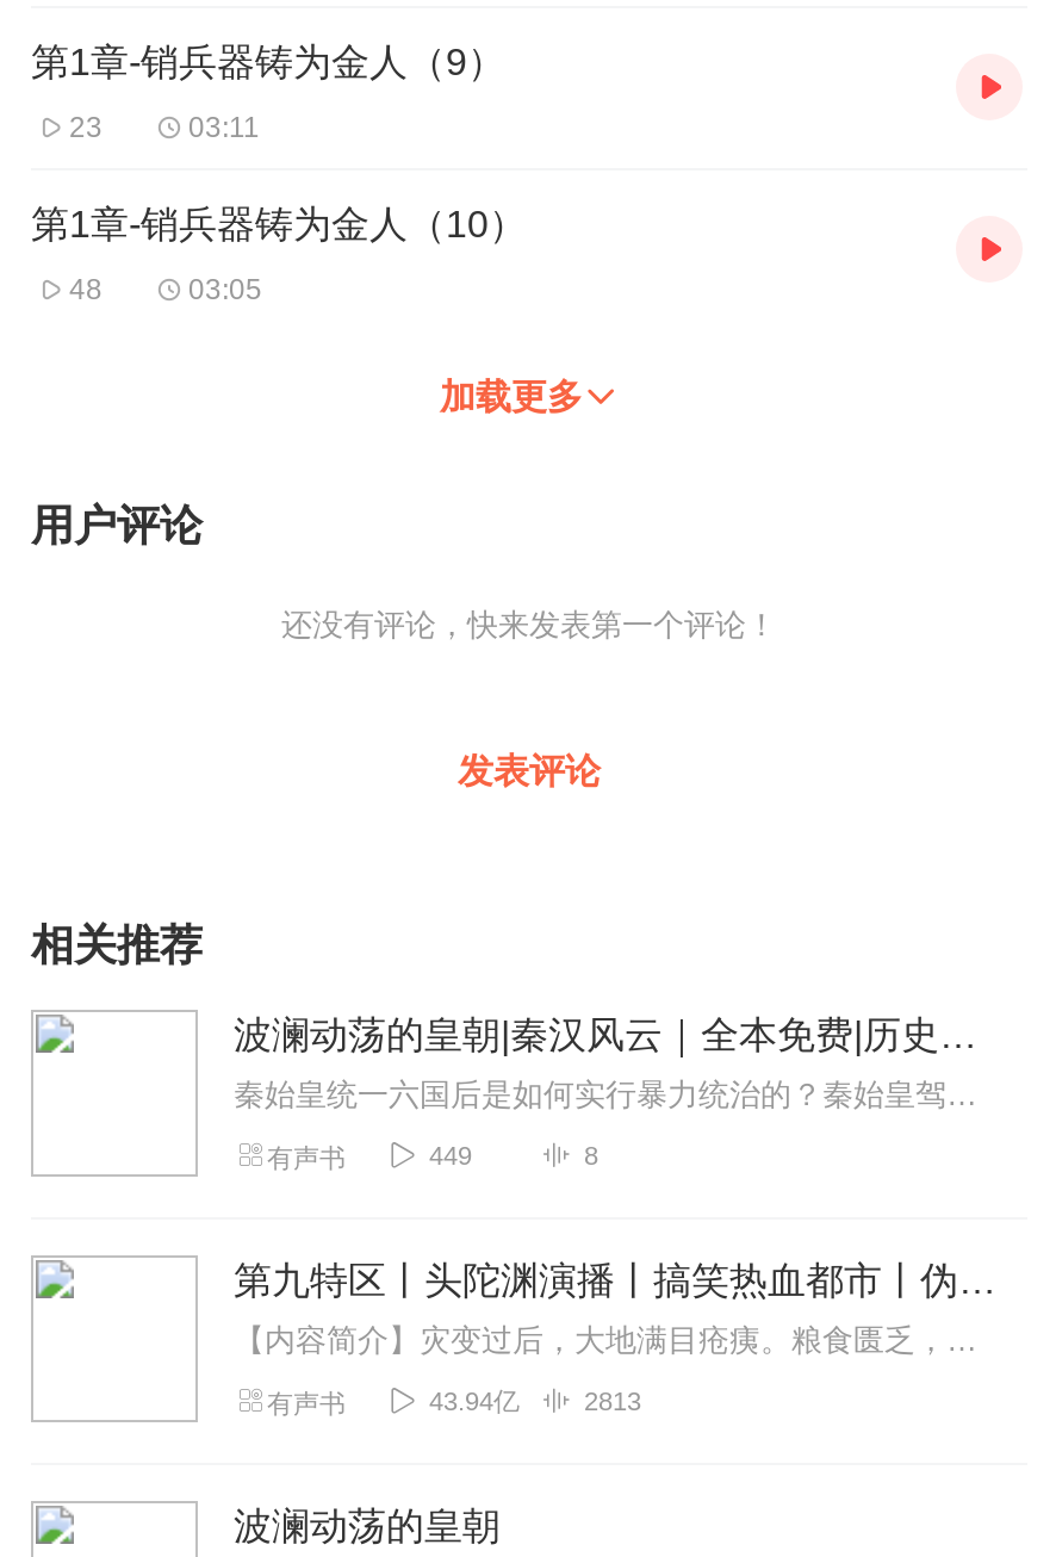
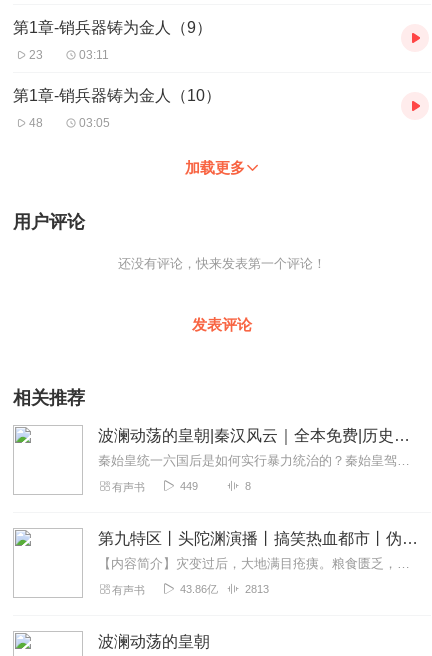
- 43.94亿
+ 43.86亿
